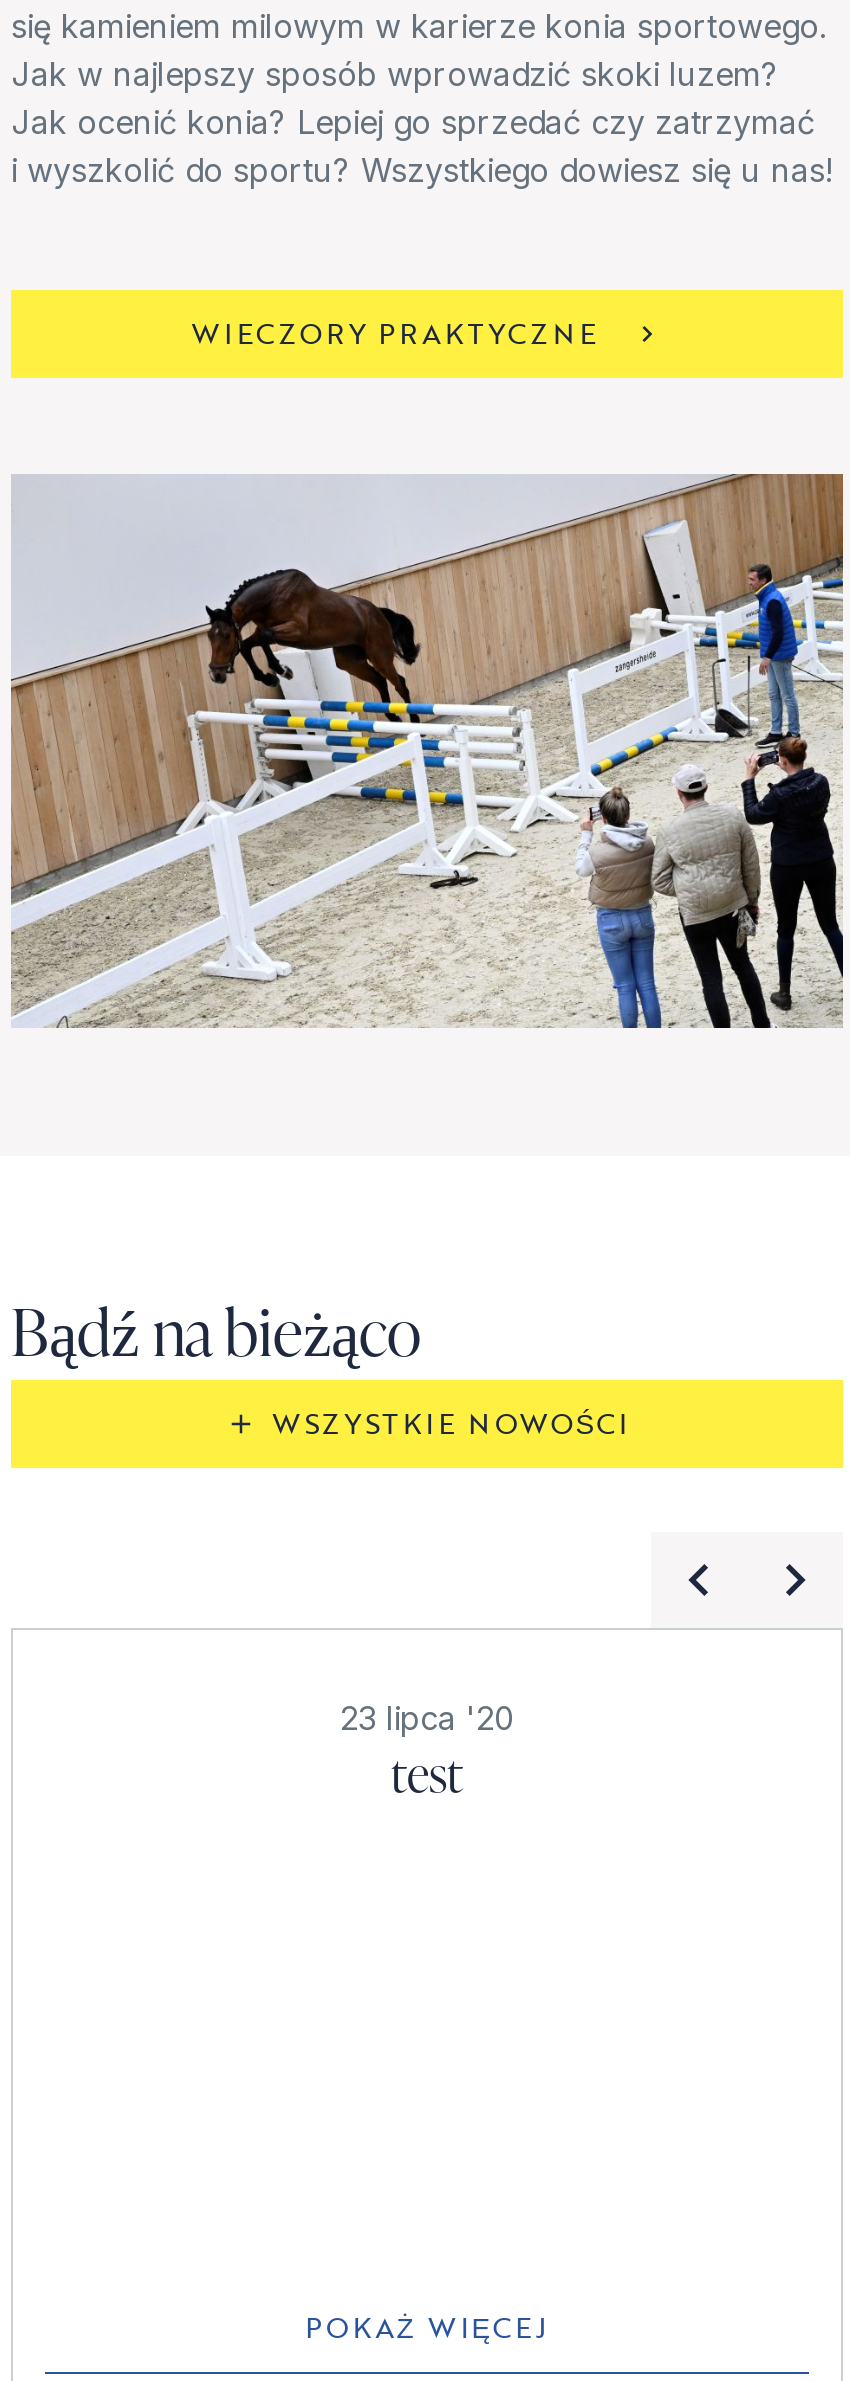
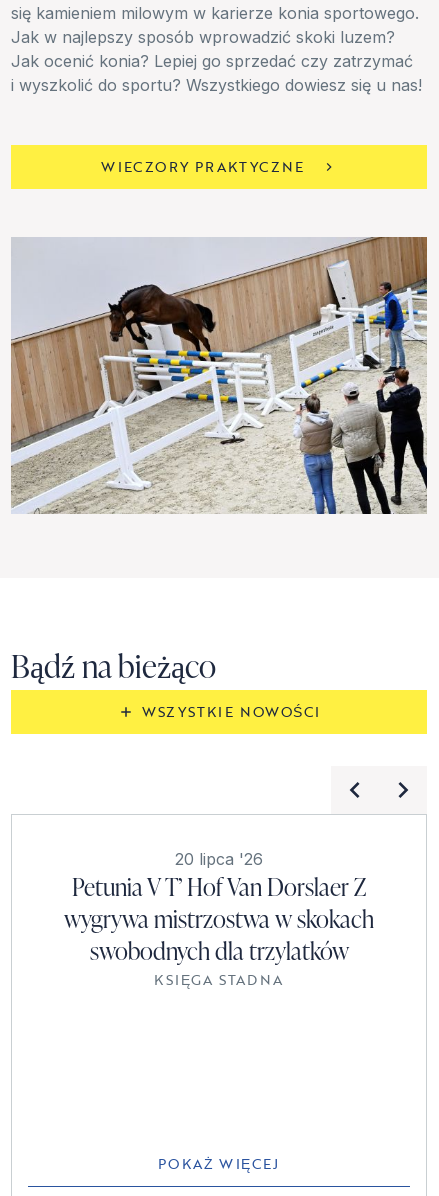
- 23 lipca '20
- test
+ 20 lipca '26
+ Petunia V T’ Hof Van Dorslaer Z
+ wygrywa mistrzostwa w skokach
+ swobodnych dla trzylatków
+ KSIĘGA STADNA
